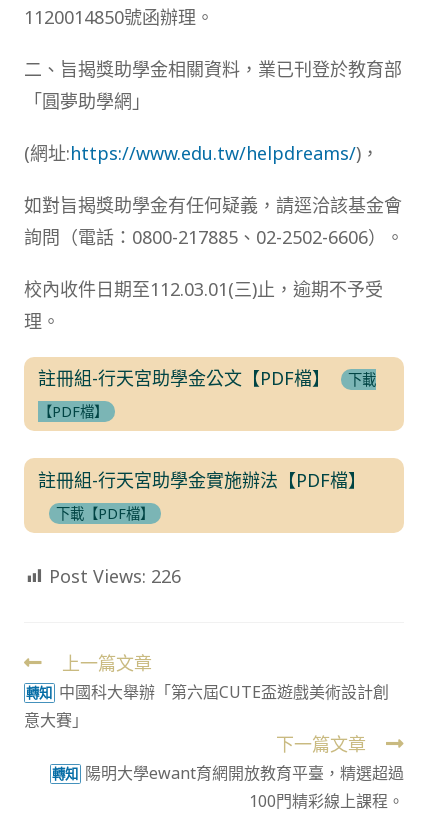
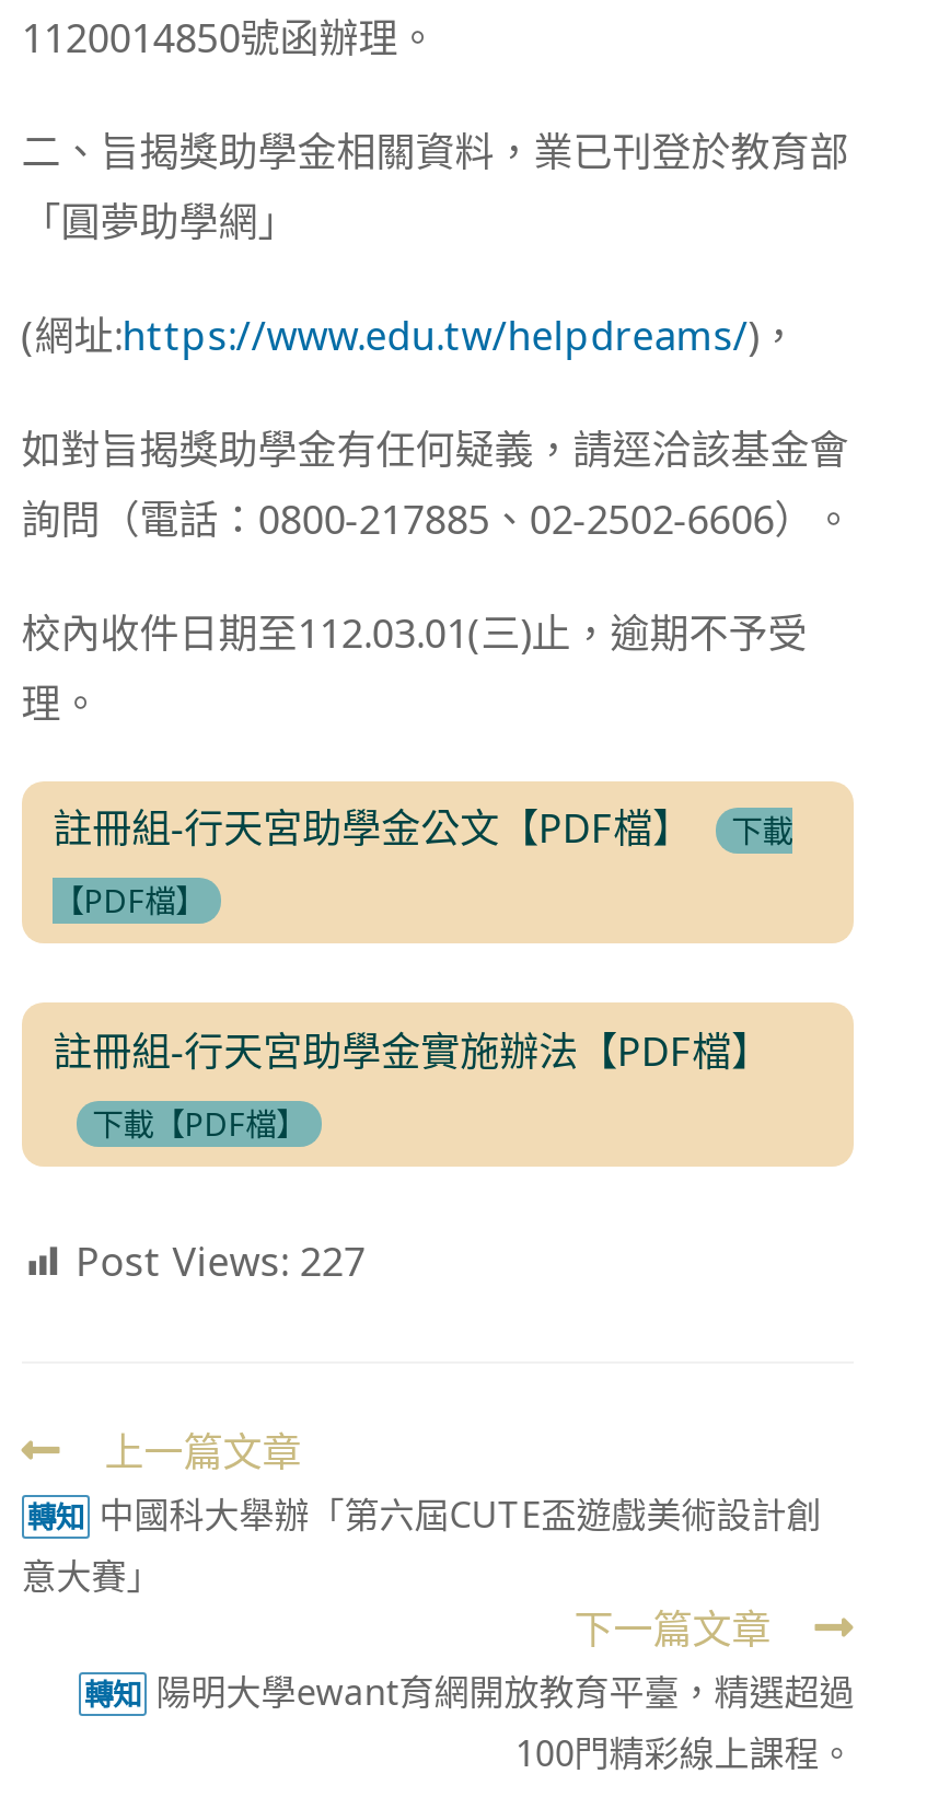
- Post Views: 226
+ Post Views: 227
